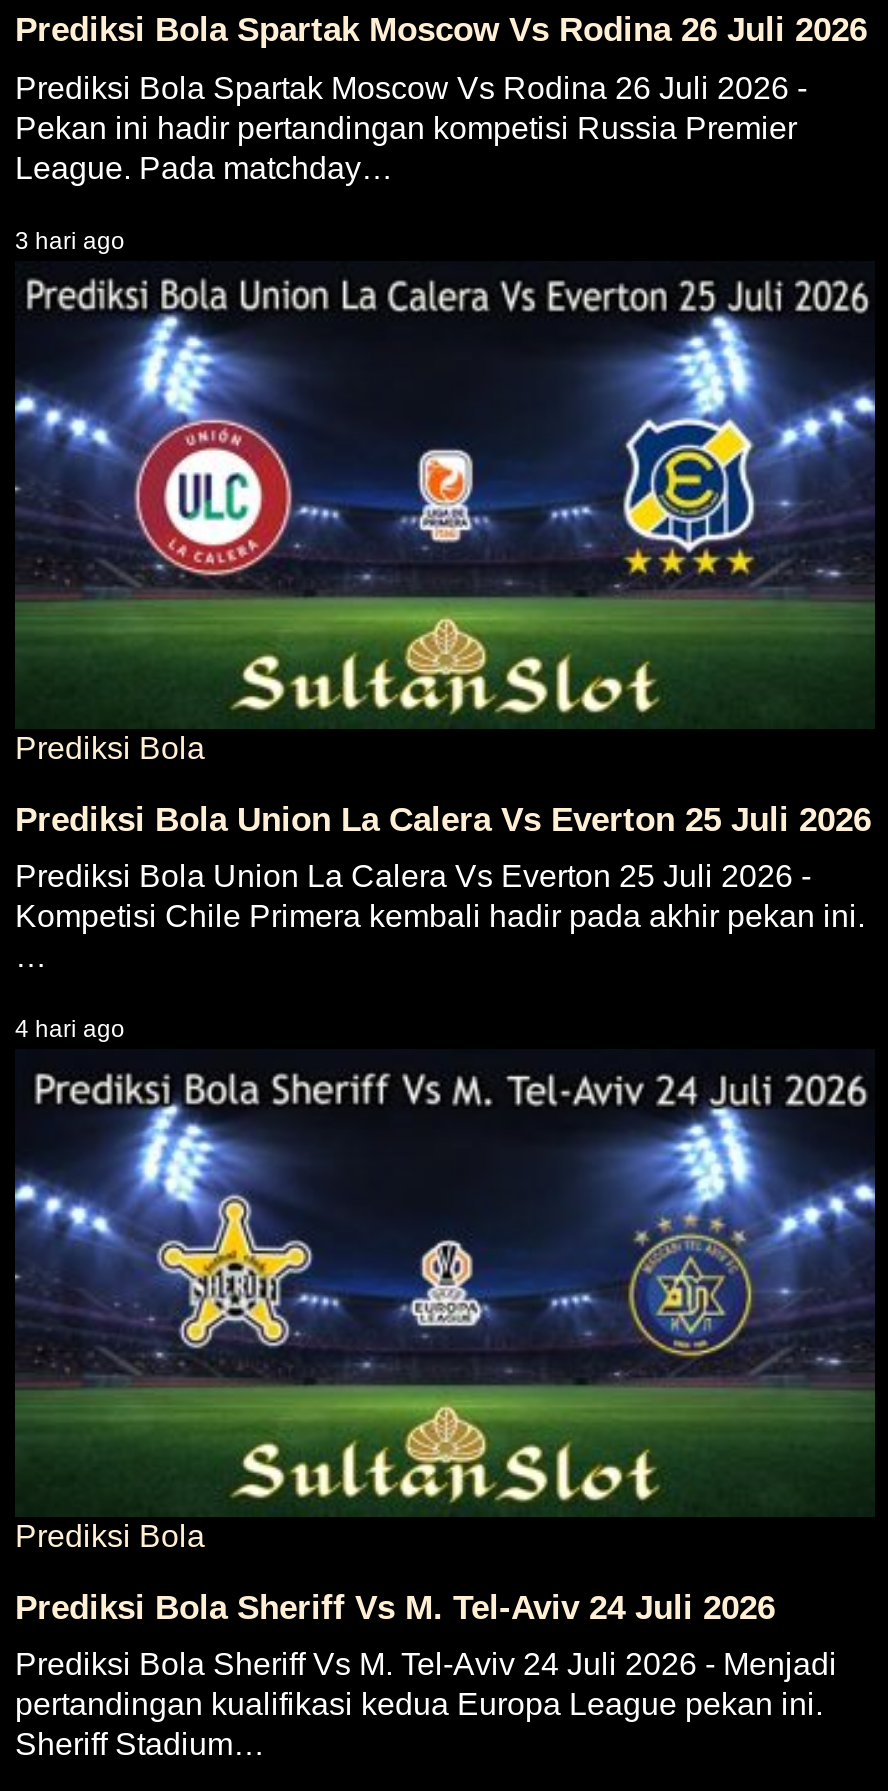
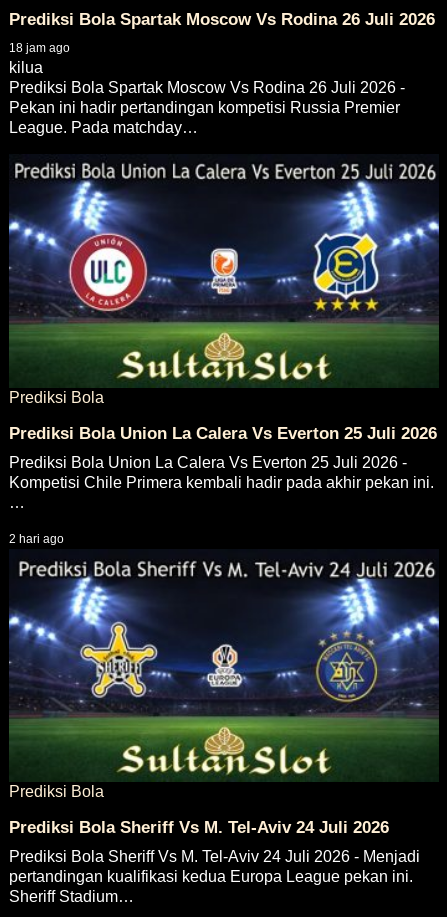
+ 18 jam ago
+ kilua

moved down: Prediksi Bola Spartak Moscow Vs Rodina 26 Juli 2026 - | Pekan ini hadir pertandingan kompetisi Russia Premier | League. Pada matchday…

- 3 hari ago

- 4 hari ago
+ 2 hari ago
